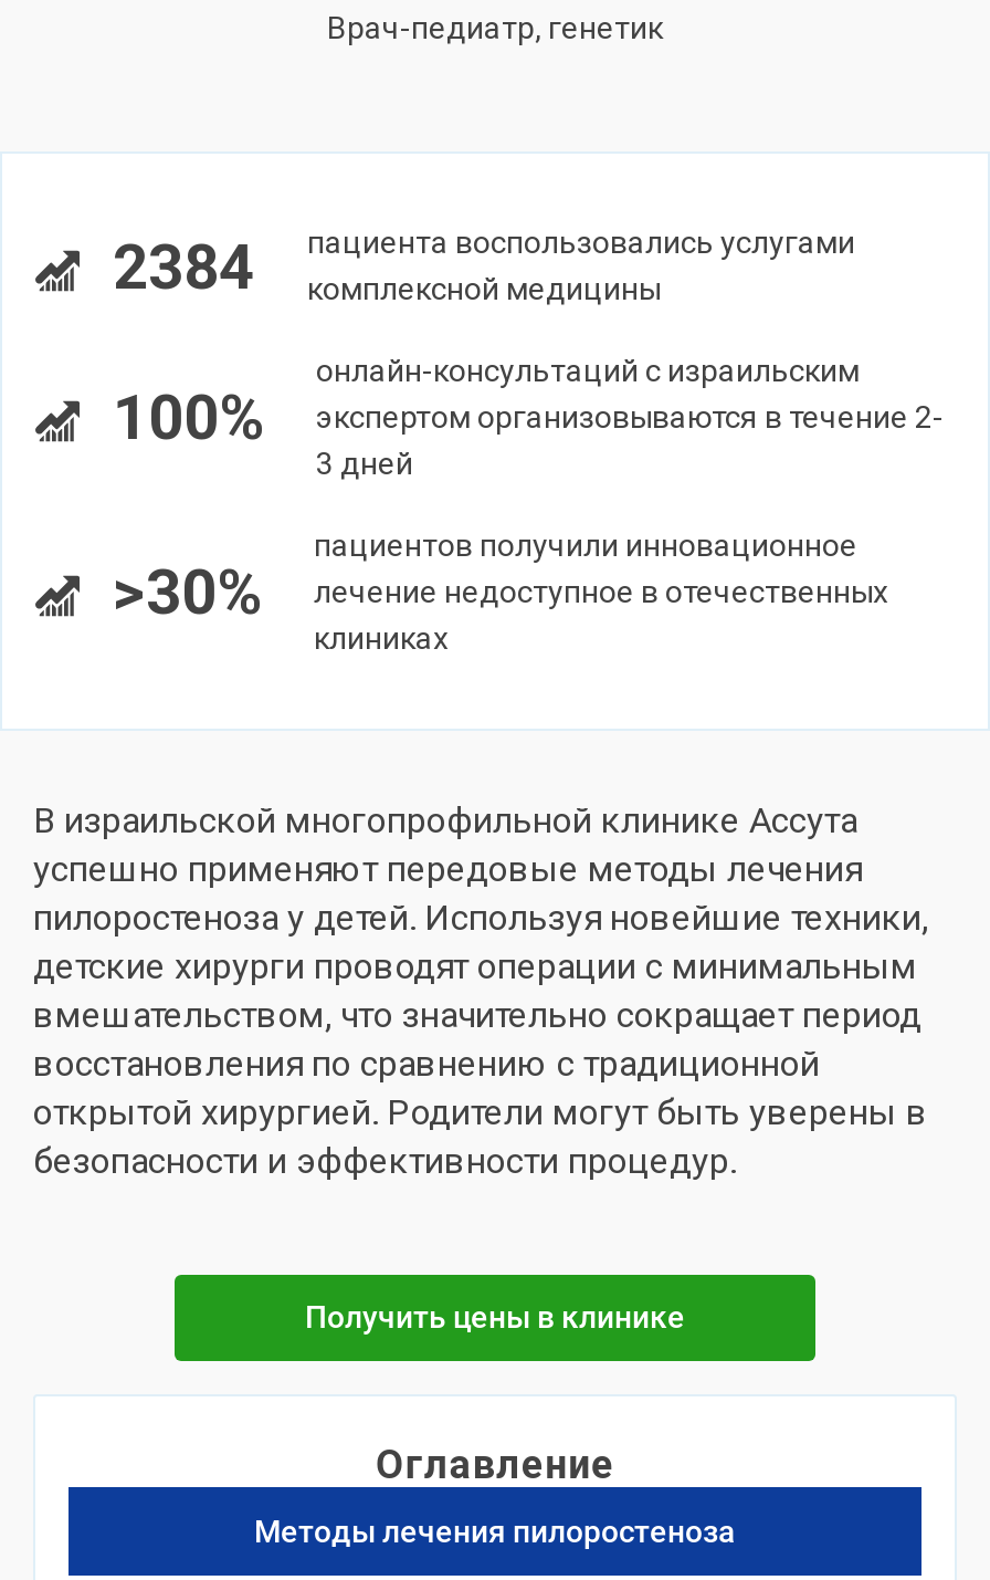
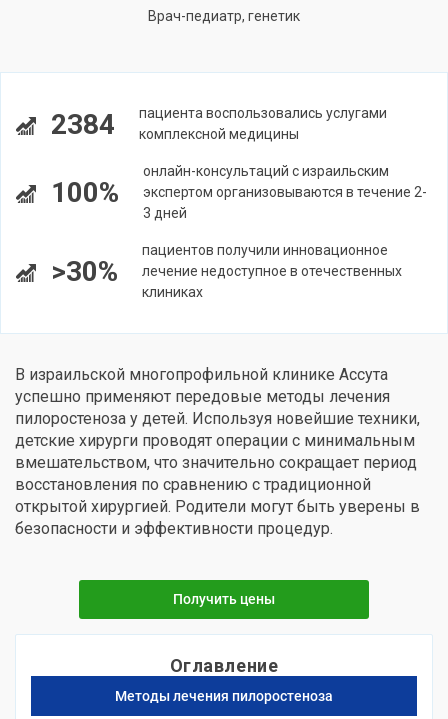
- Получить цены в клинике
+ Получить цены
